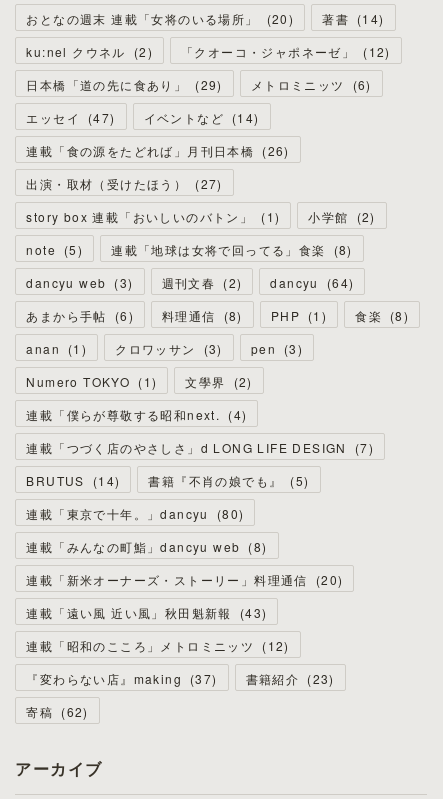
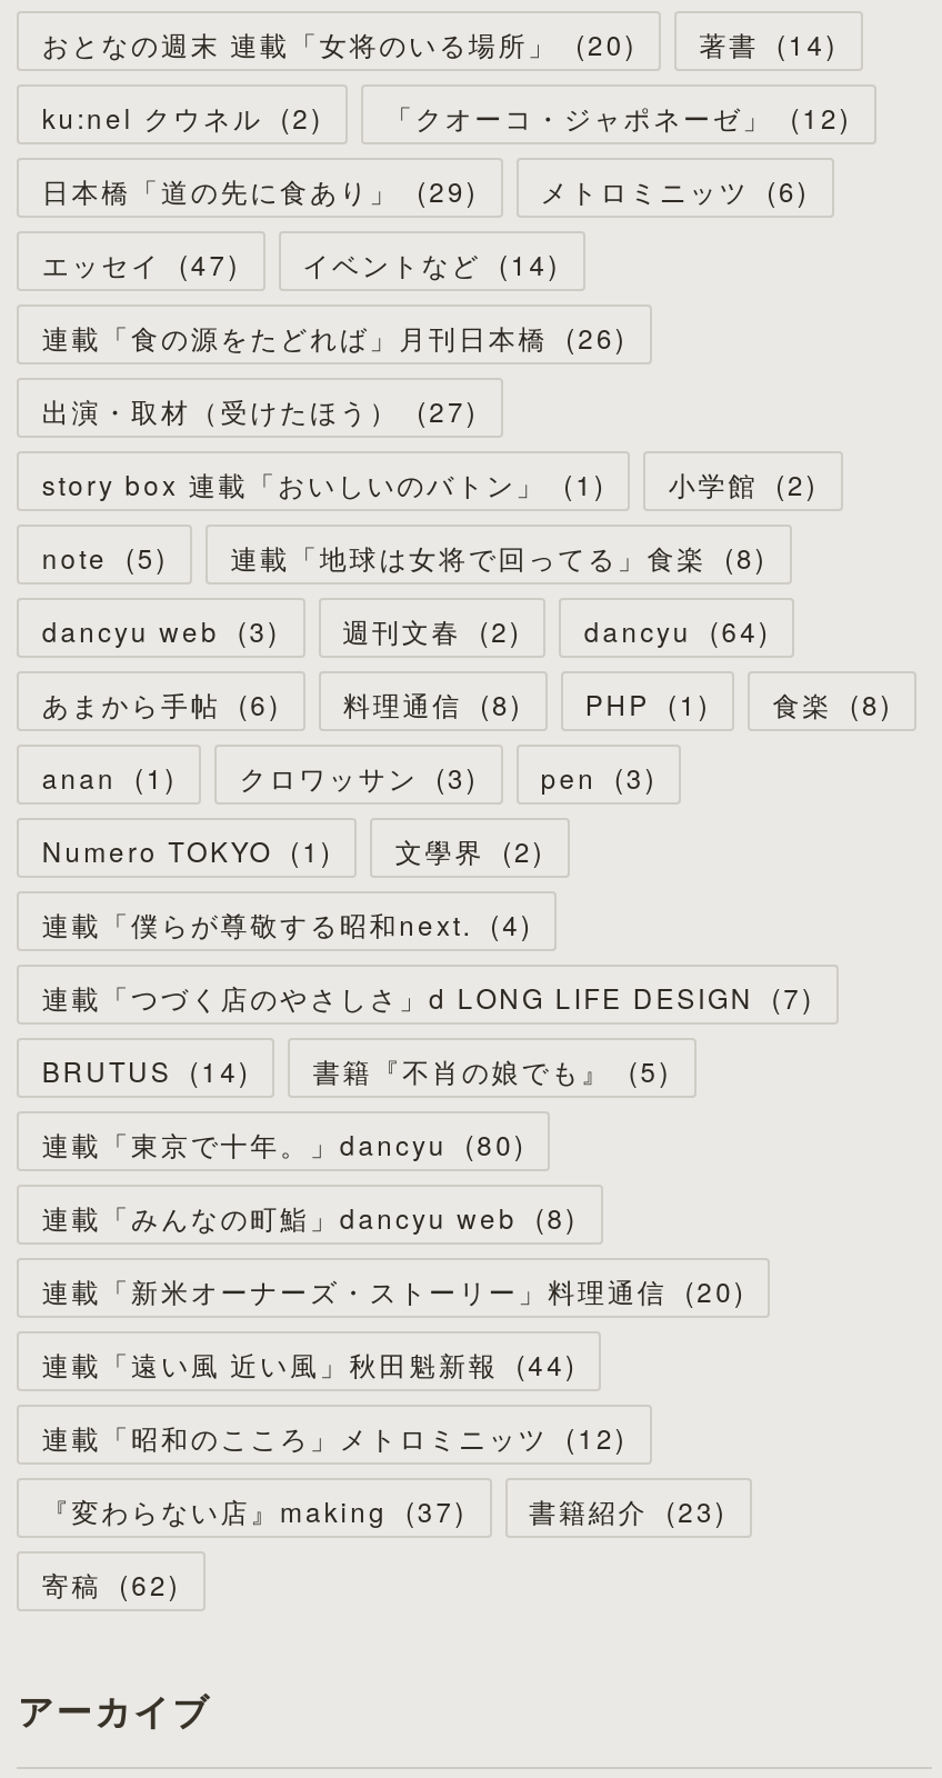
- 連載「遠い風 近い風」秋田魁新報 (43)
+ 連載「遠い風 近い風」秋田魁新報 (44)
